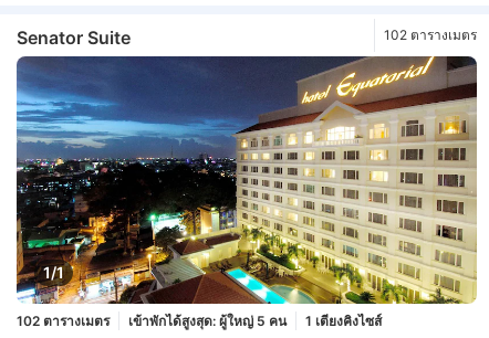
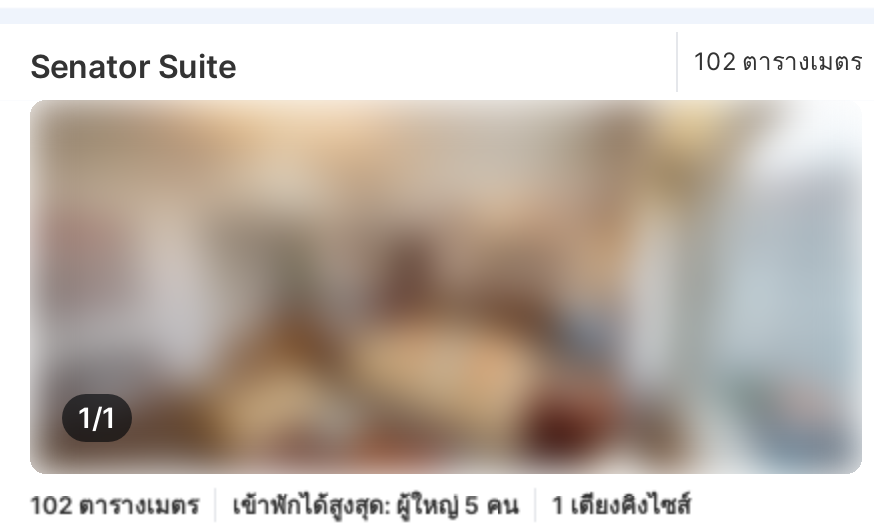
- [image]
+ [image]
